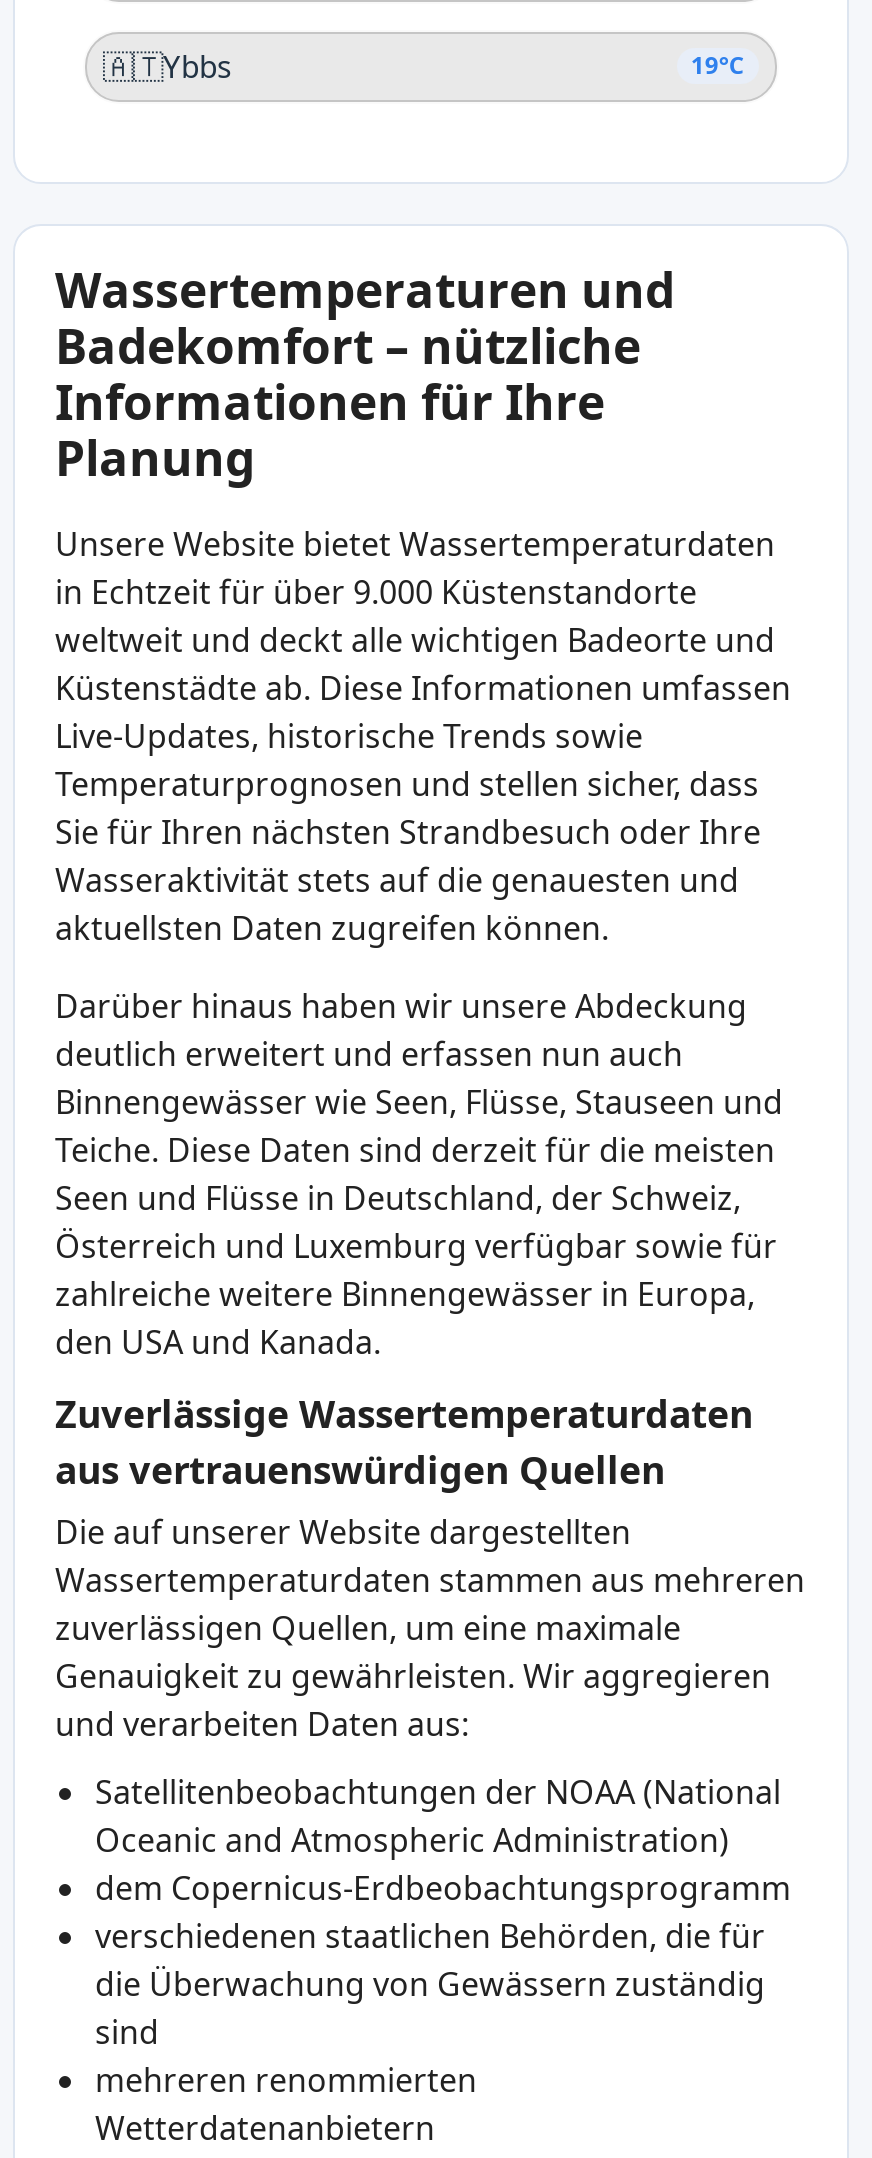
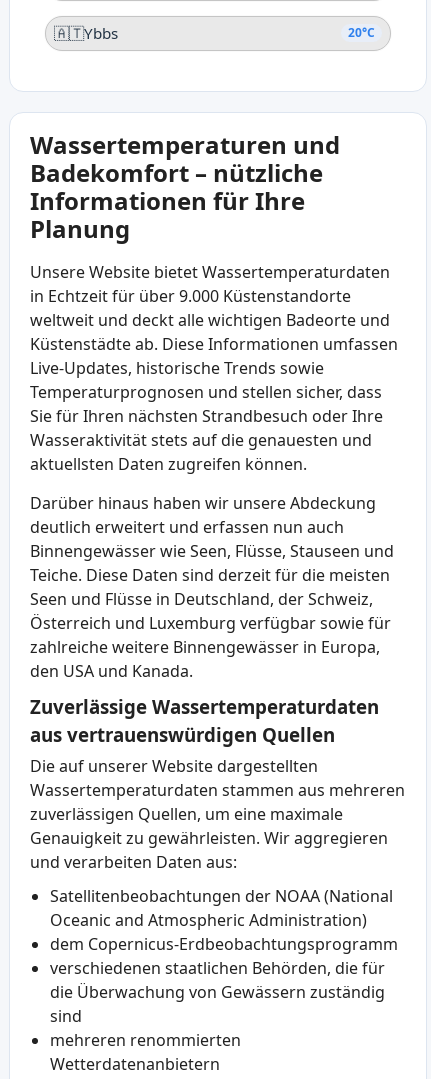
- 19°C
+ 20°C
